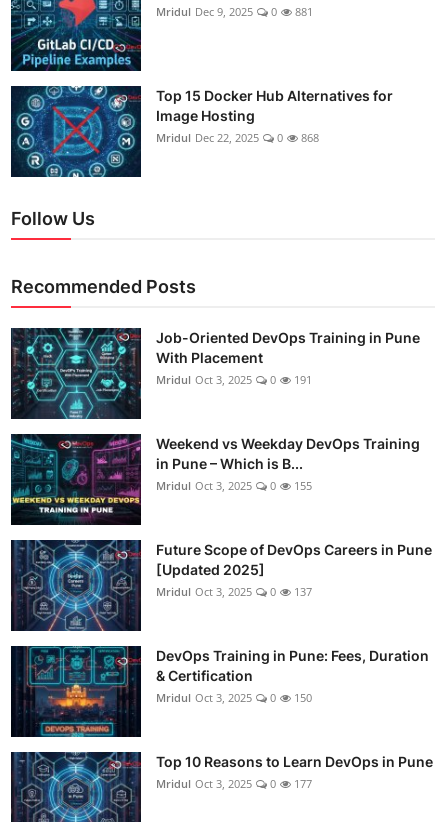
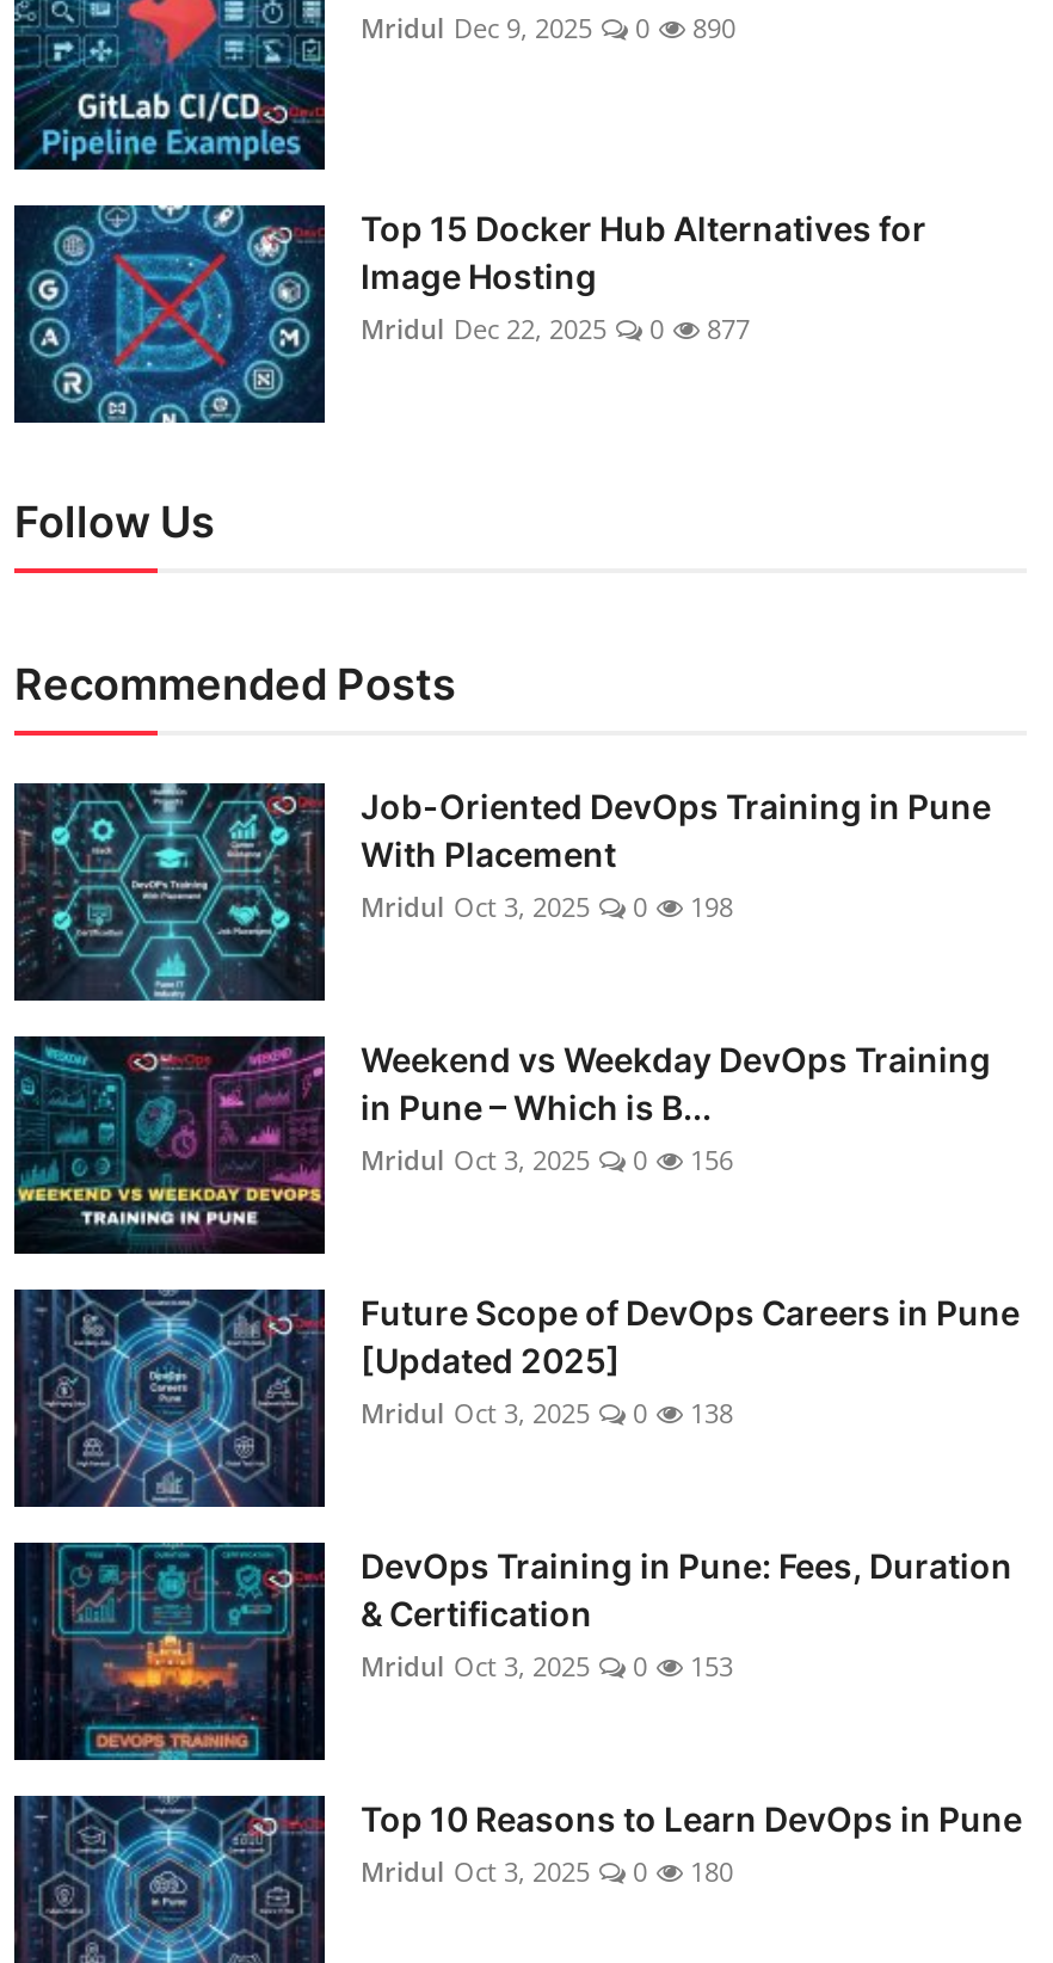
- Mridul Dec 9, 2025 0 881
+ Mridul Dec 9, 2025 0 890

- Mridul Dec 22, 2025 0 868
+ Mridul Dec 22, 2025 0 877

- Mridul Oct 3, 2025 0 191
+ Mridul Oct 3, 2025 0 198

- Mridul Oct 3, 2025 0 155
+ Mridul Oct 3, 2025 0 156

- Mridul Oct 3, 2025 0 137
+ Mridul Oct 3, 2025 0 138

- Mridul Oct 3, 2025 0 150
+ Mridul Oct 3, 2025 0 153

- Mridul Oct 3, 2025 0 177
+ Mridul Oct 3, 2025 0 180
